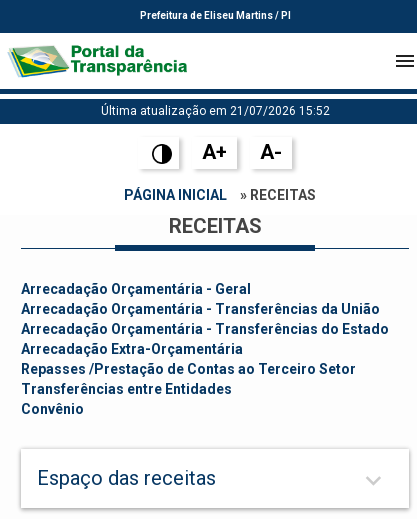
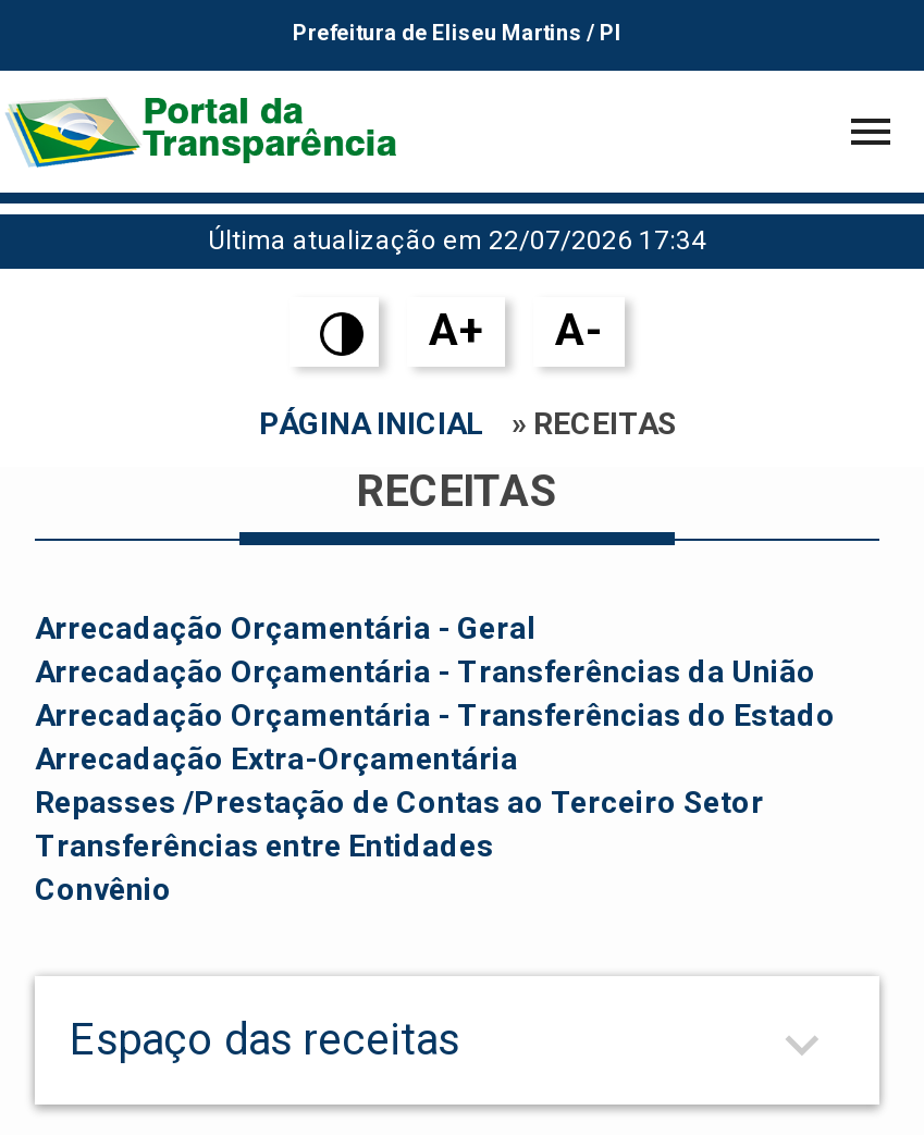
- Última atualização em 21/07/2026 15:52
+ Última atualização em 22/07/2026 17:34
